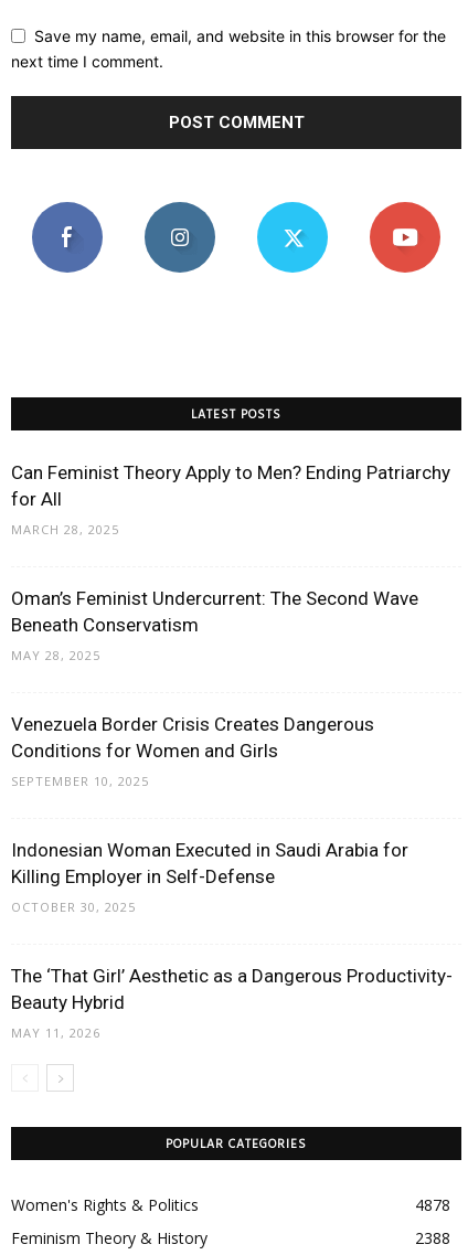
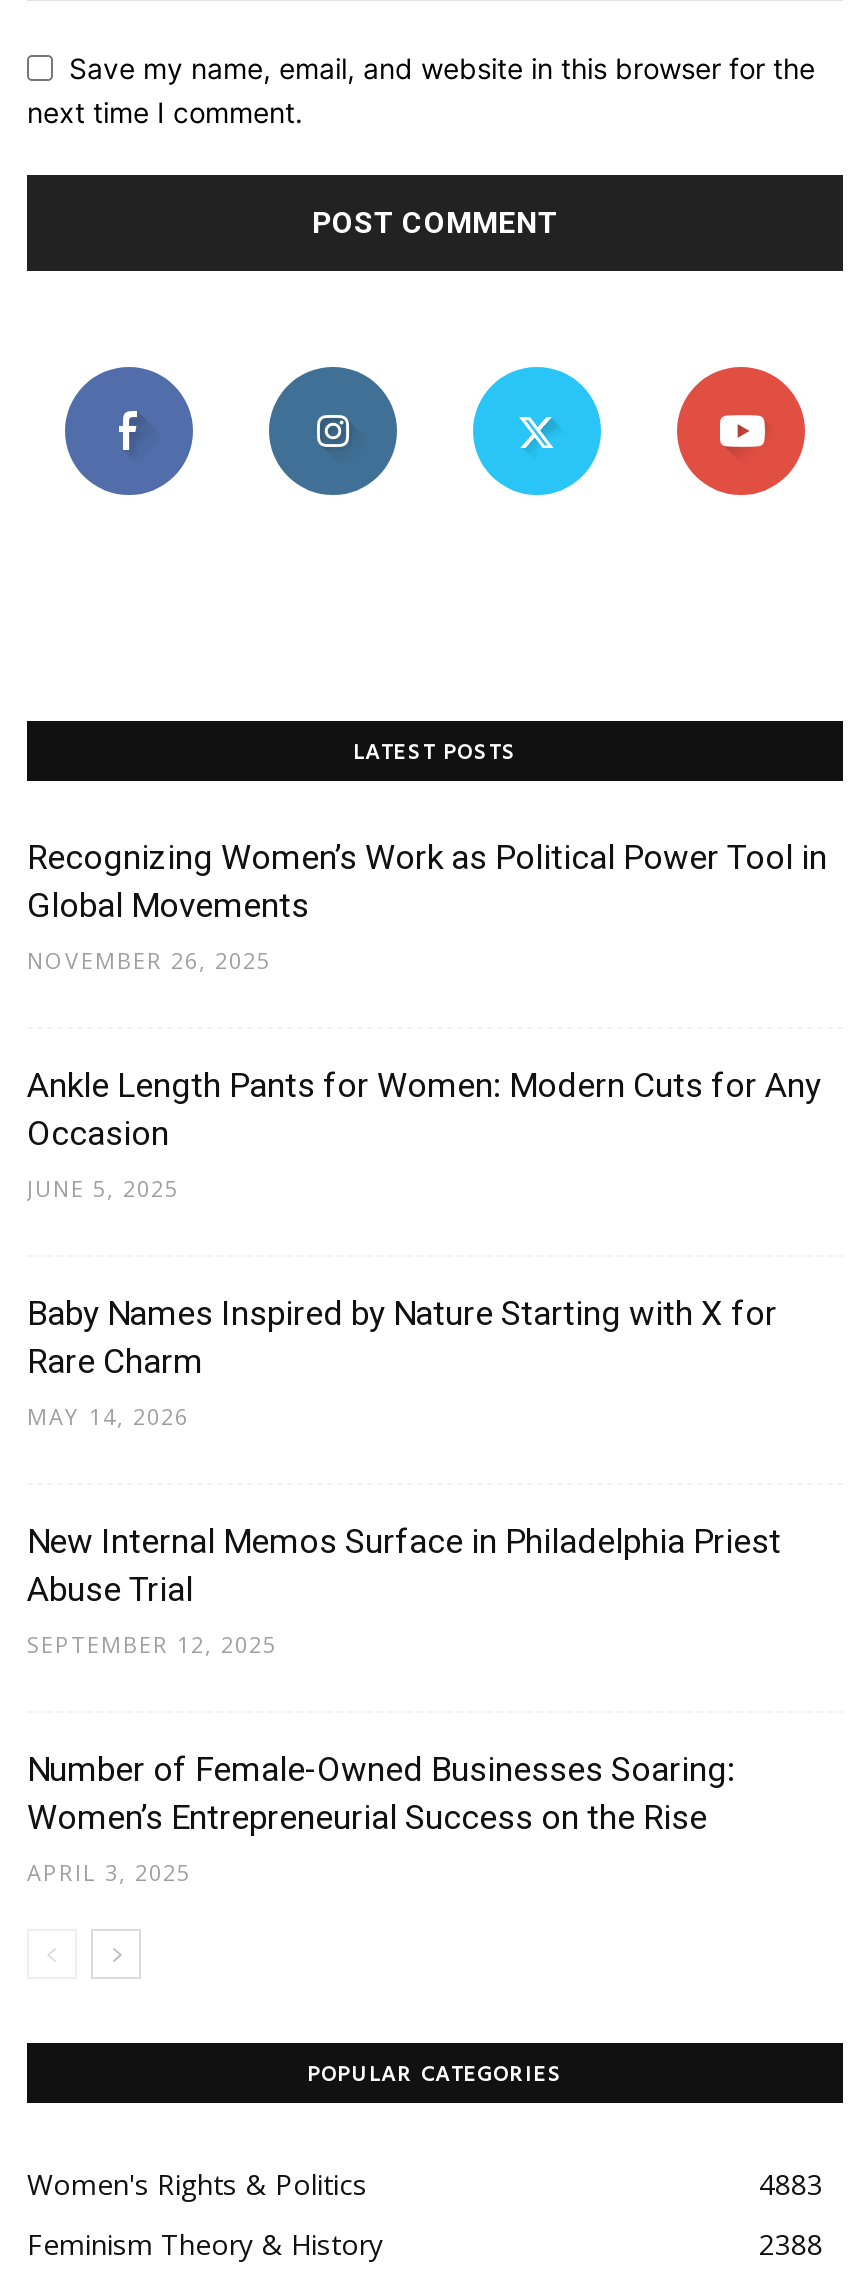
- Can Feminist Theory Apply to Men? Ending Patriarchy
- for All
+ Recognizing Women’s Work as Political Power Tool in
+ Global Movements

- MARCH 28, 2025
+ NOVEMBER 26, 2025

- Oman’s Feminist Undercurrent: The Second Wave
- Beneath Conservatism
+ Ankle Length Pants for Women: Modern Cuts for Any
+ Occasion

- MAY 28, 2025
+ JUNE 5, 2025

- Venezuela Border Crisis Creates Dangerous
- Conditions for Women and Girls
+ Baby Names Inspired by Nature Starting with X for
+ Rare Charm

- SEPTEMBER 10, 2025
+ MAY 14, 2026

- Indonesian Woman Executed in Saudi Arabia for
- Killing Employer in Self-Defense
+ New Internal Memos Surface in Philadelphia Priest
+ Abuse Trial

- OCTOBER 30, 2025
+ SEPTEMBER 12, 2025

- The ‘That Girl’ Aesthetic as a Dangerous Productivity-
- Beauty Hybrid
+ Number of Female-Owned Businesses Soaring:
+ Women’s Entrepreneurial Success on the Rise

- MAY 11, 2026
+ APRIL 3, 2025

- 4878
+ 4883
